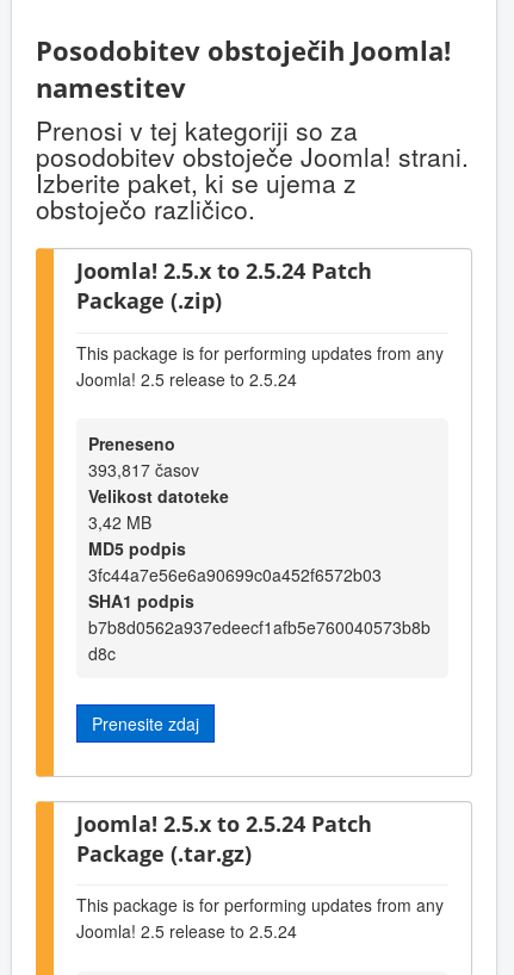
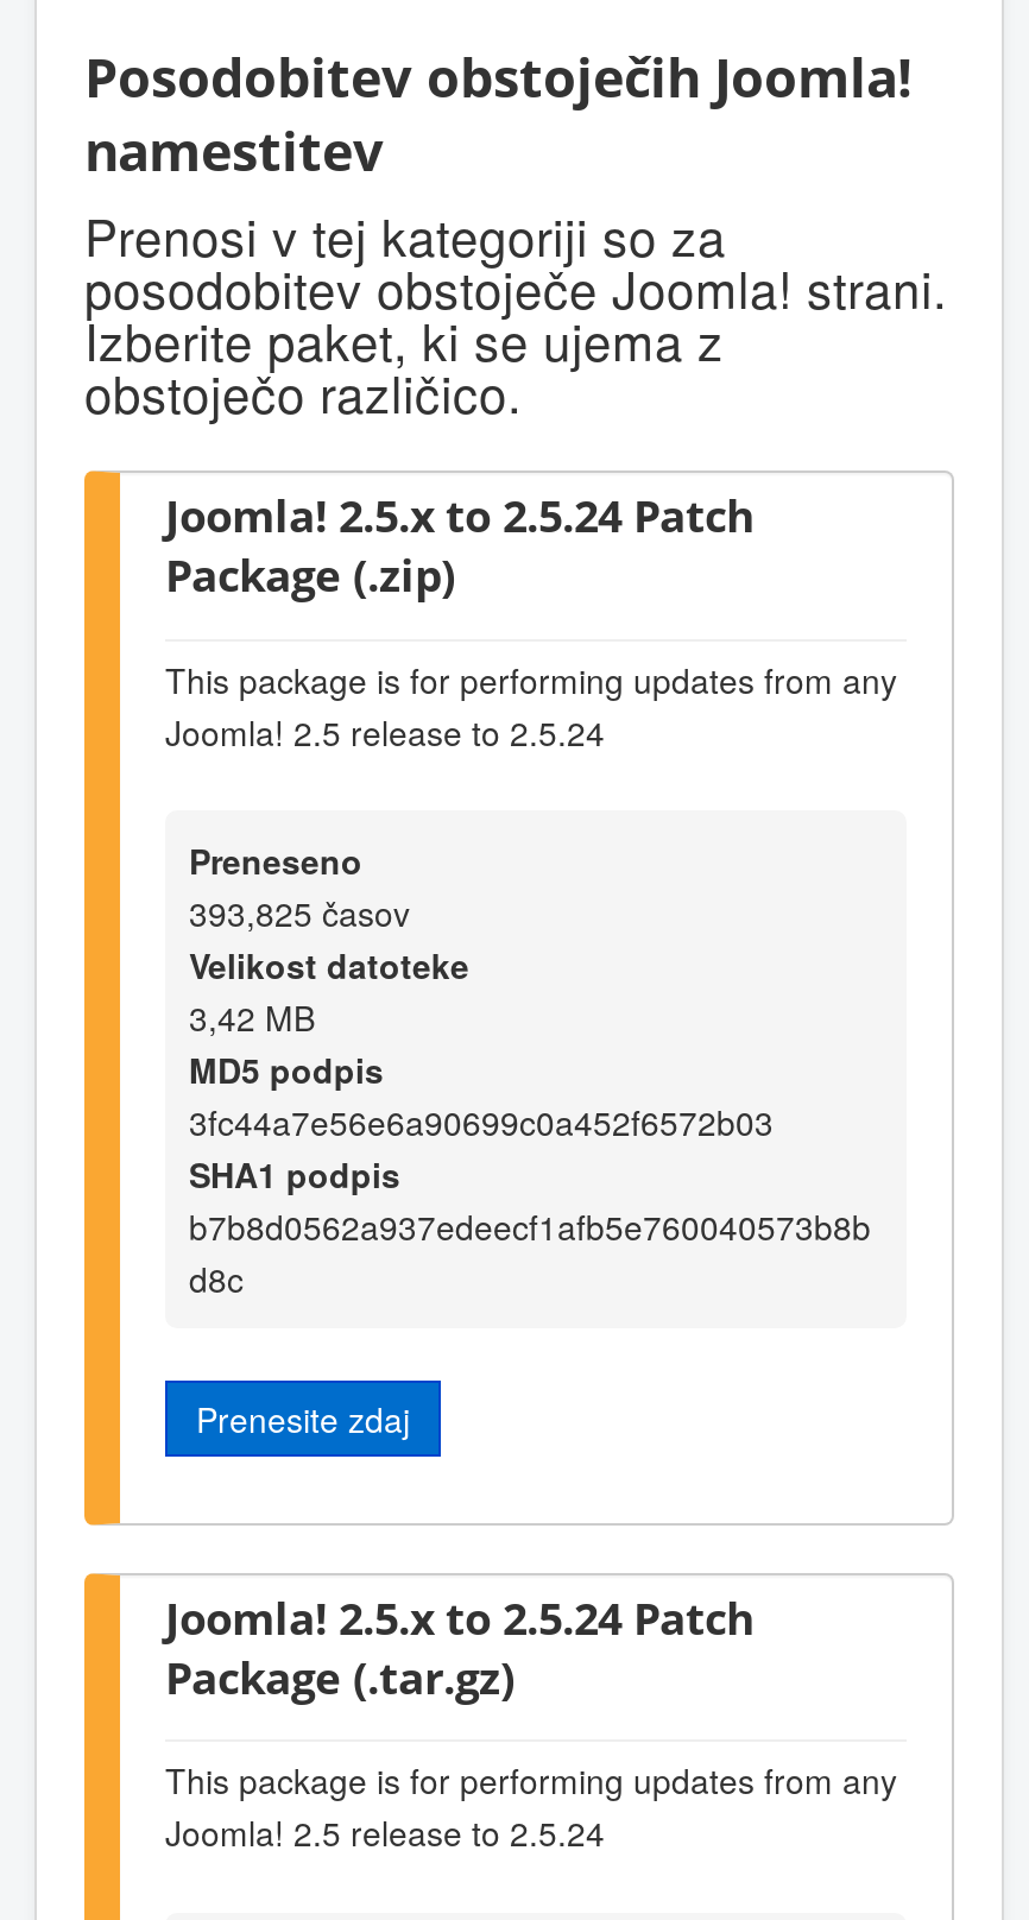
- 393,817 časov
+ 393,825 časov
